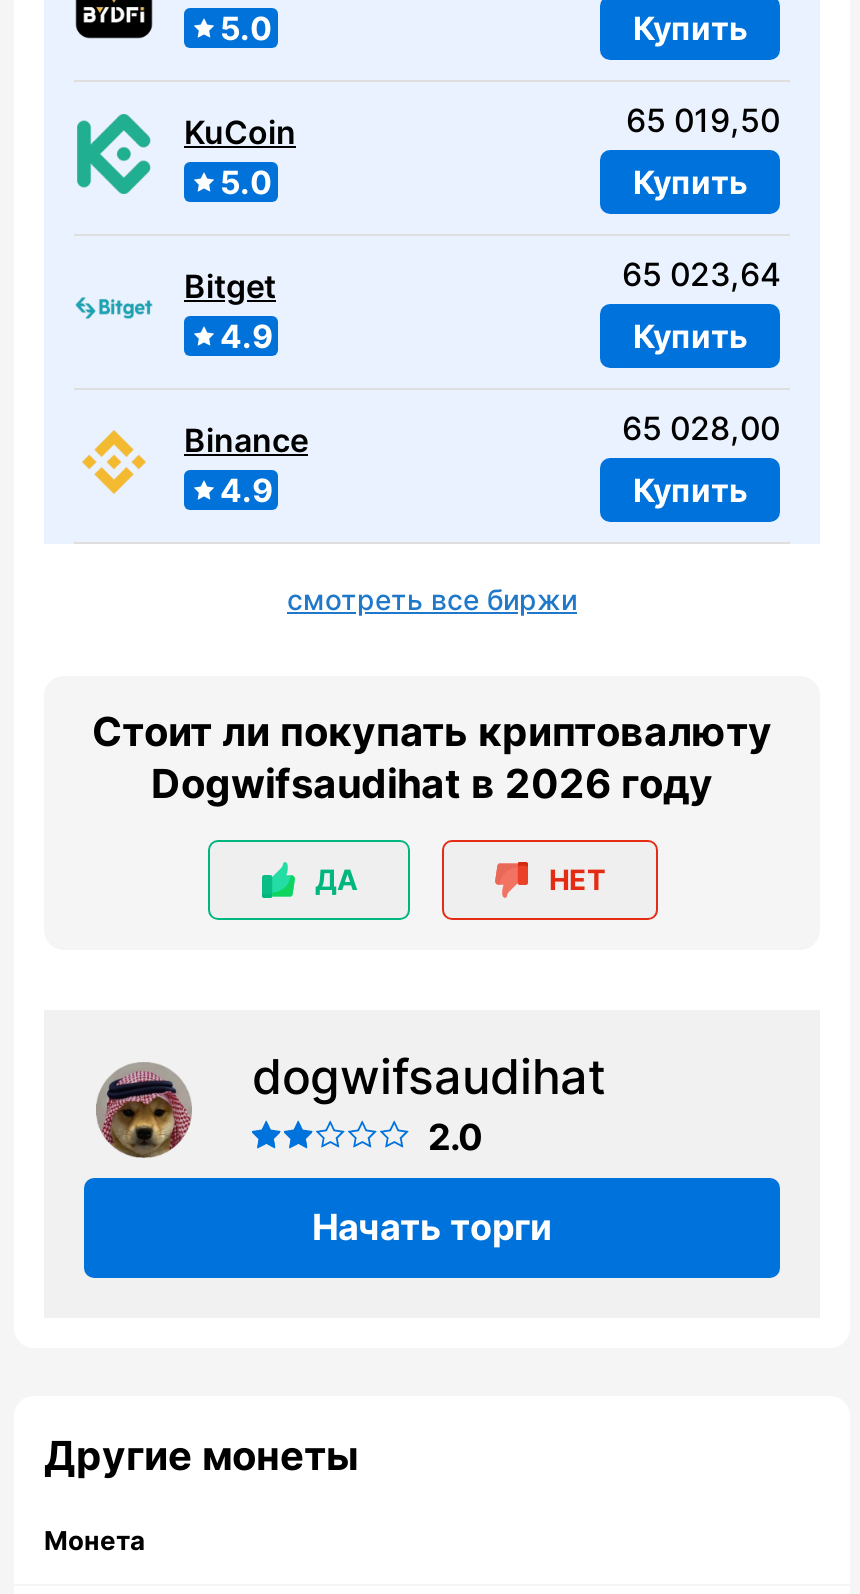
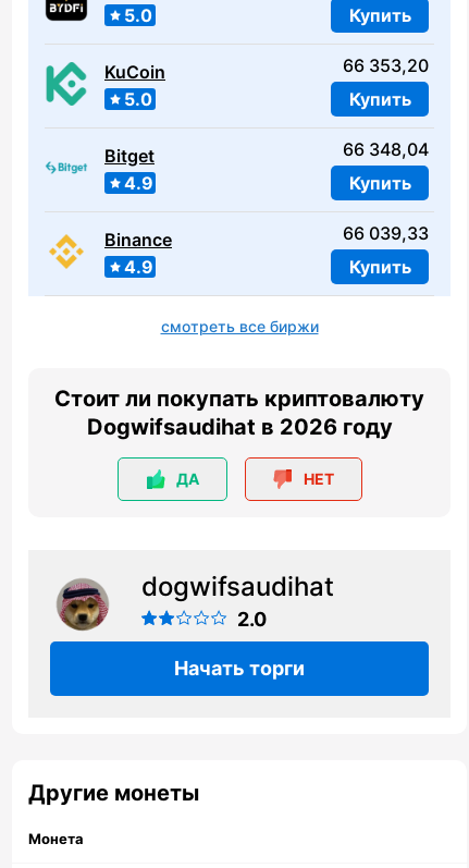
- 65 019,50
+ 66 353,20

- 65 023,64
+ 66 348,04

- 65 028,00
+ 66 039,33
